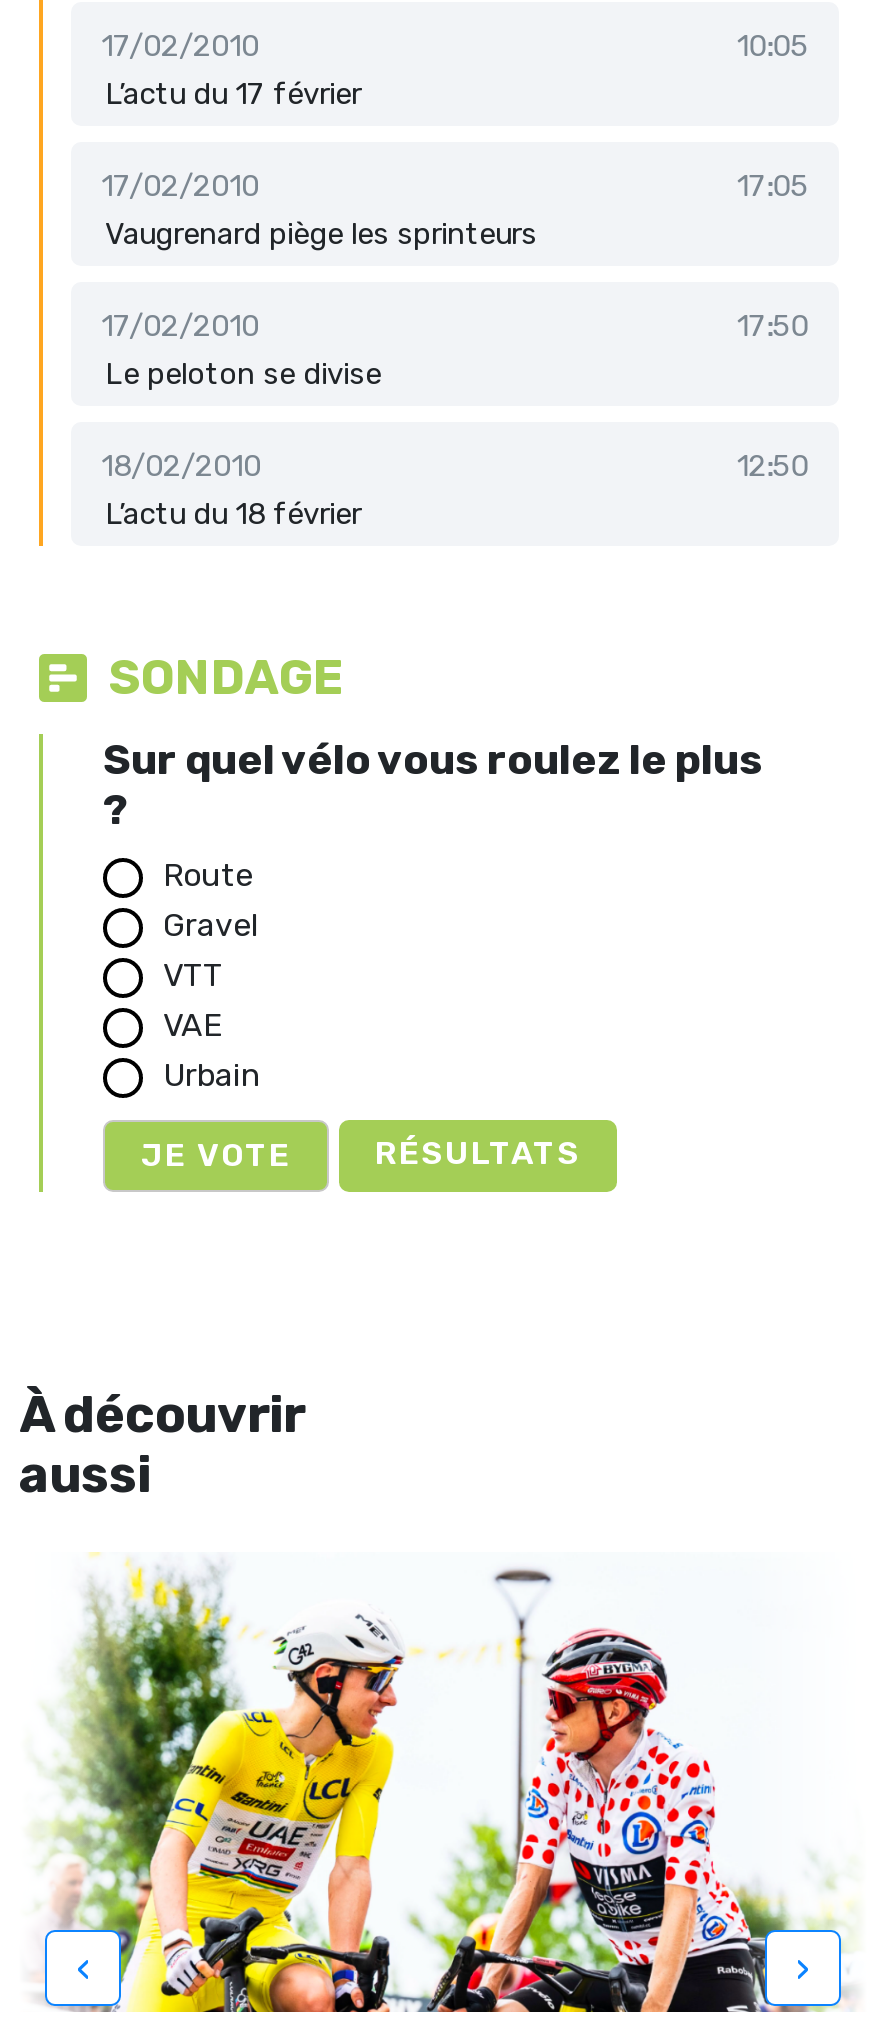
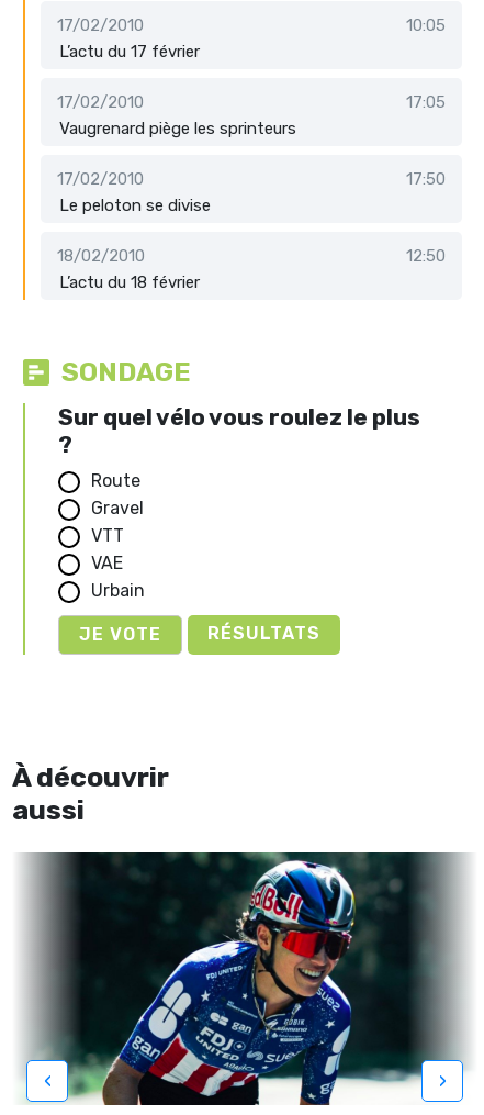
- [image]
+ [image]
